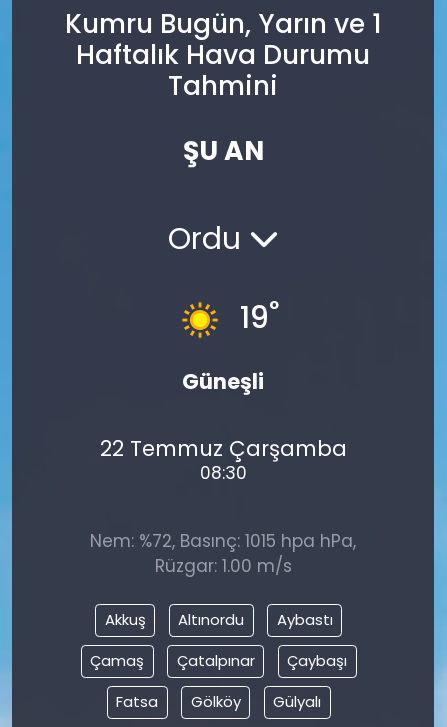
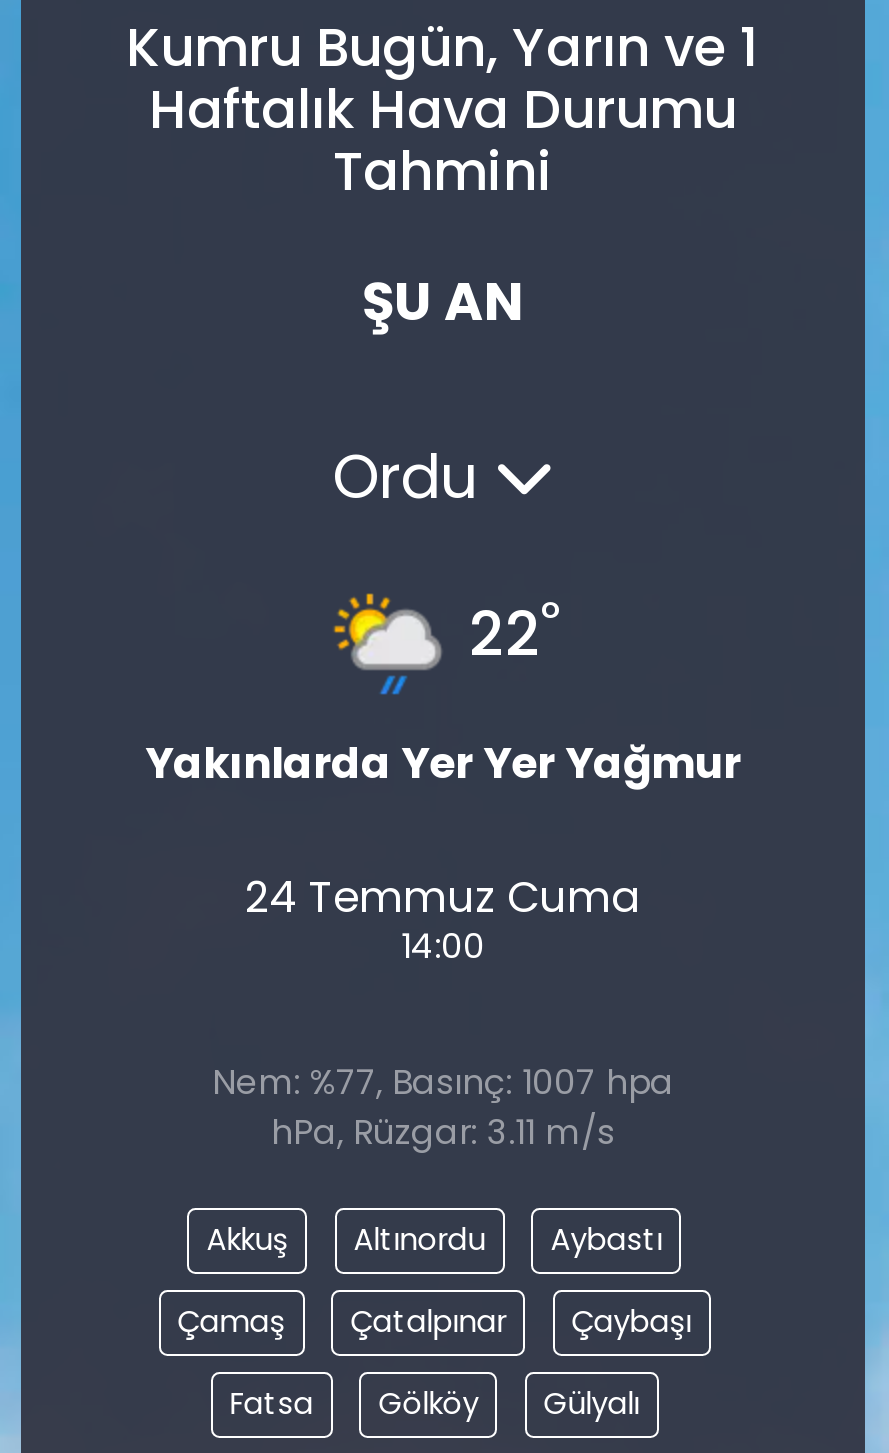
- [image]
- 19°
+ [image]
+ 22°

- Güneşli
+ Yakınlarda Yer Yer Yağmur

- 22 Temmuz Çarşamba
- 08:30
+ 24 Temmuz Cuma
+ 14:00

- Nem: %72, Basınç: 1015 hpa hPa,
- Rüzgar: 1.00 m/s
+ Nem: %77, Basınç: 1007 hpa
+ hPa, Rüzgar: 3.11 m/s
